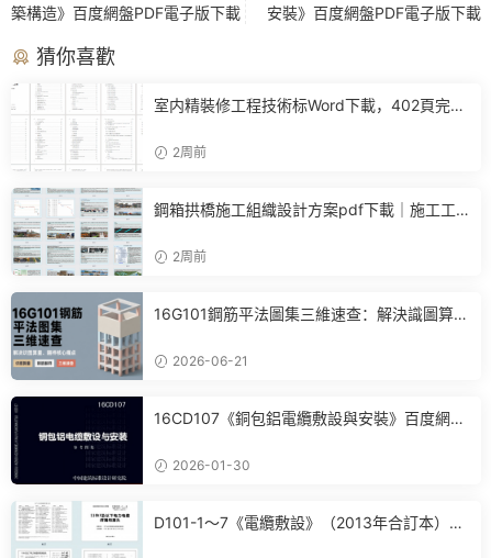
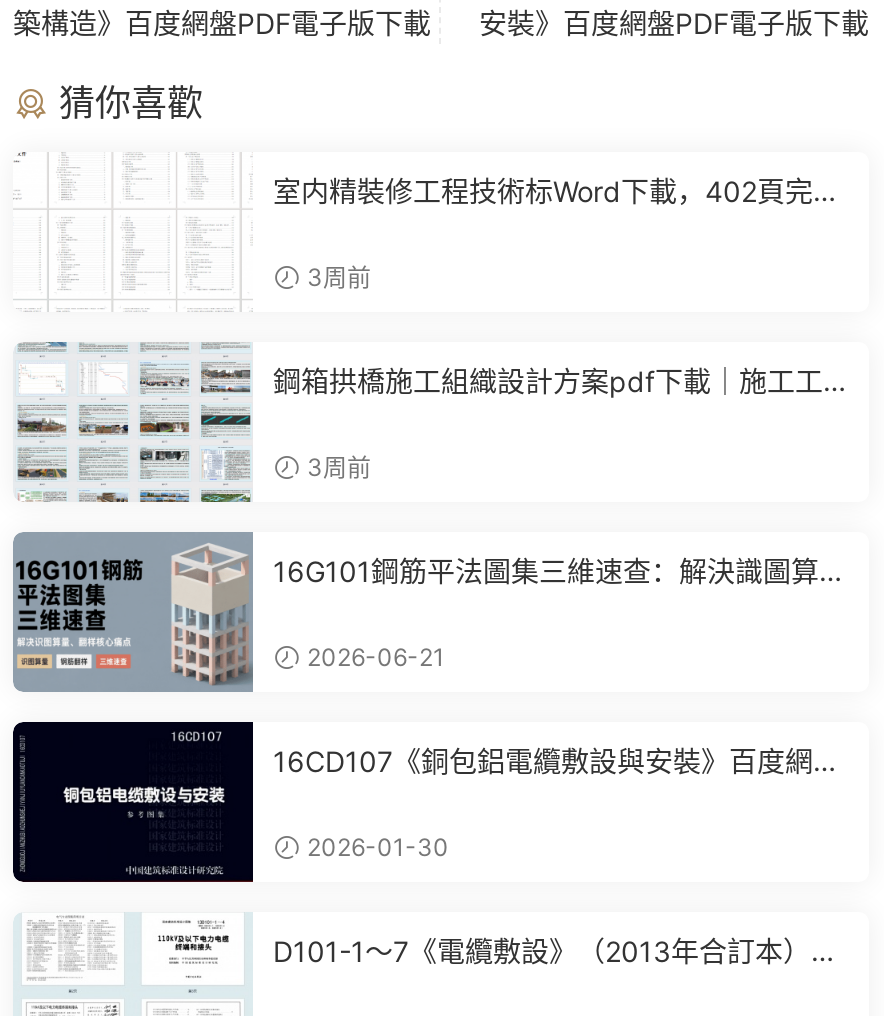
- 2周前
+ 3周前

- 2周前
+ 3周前
